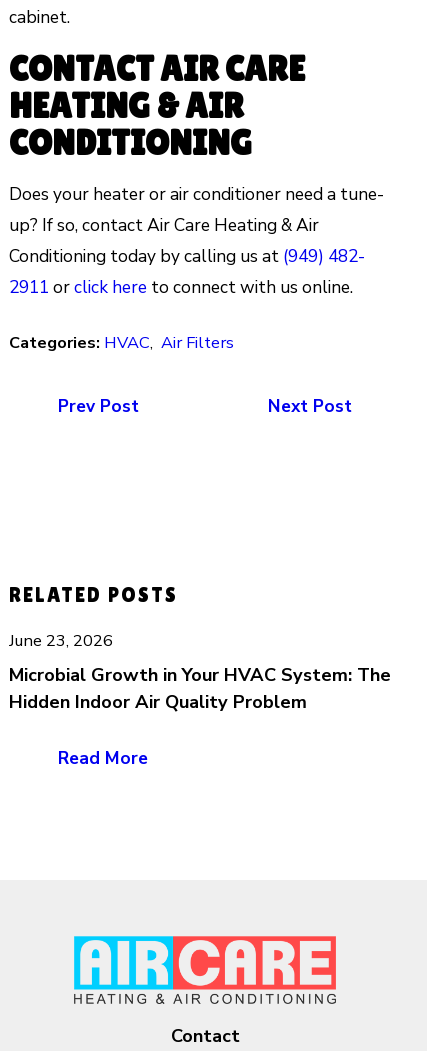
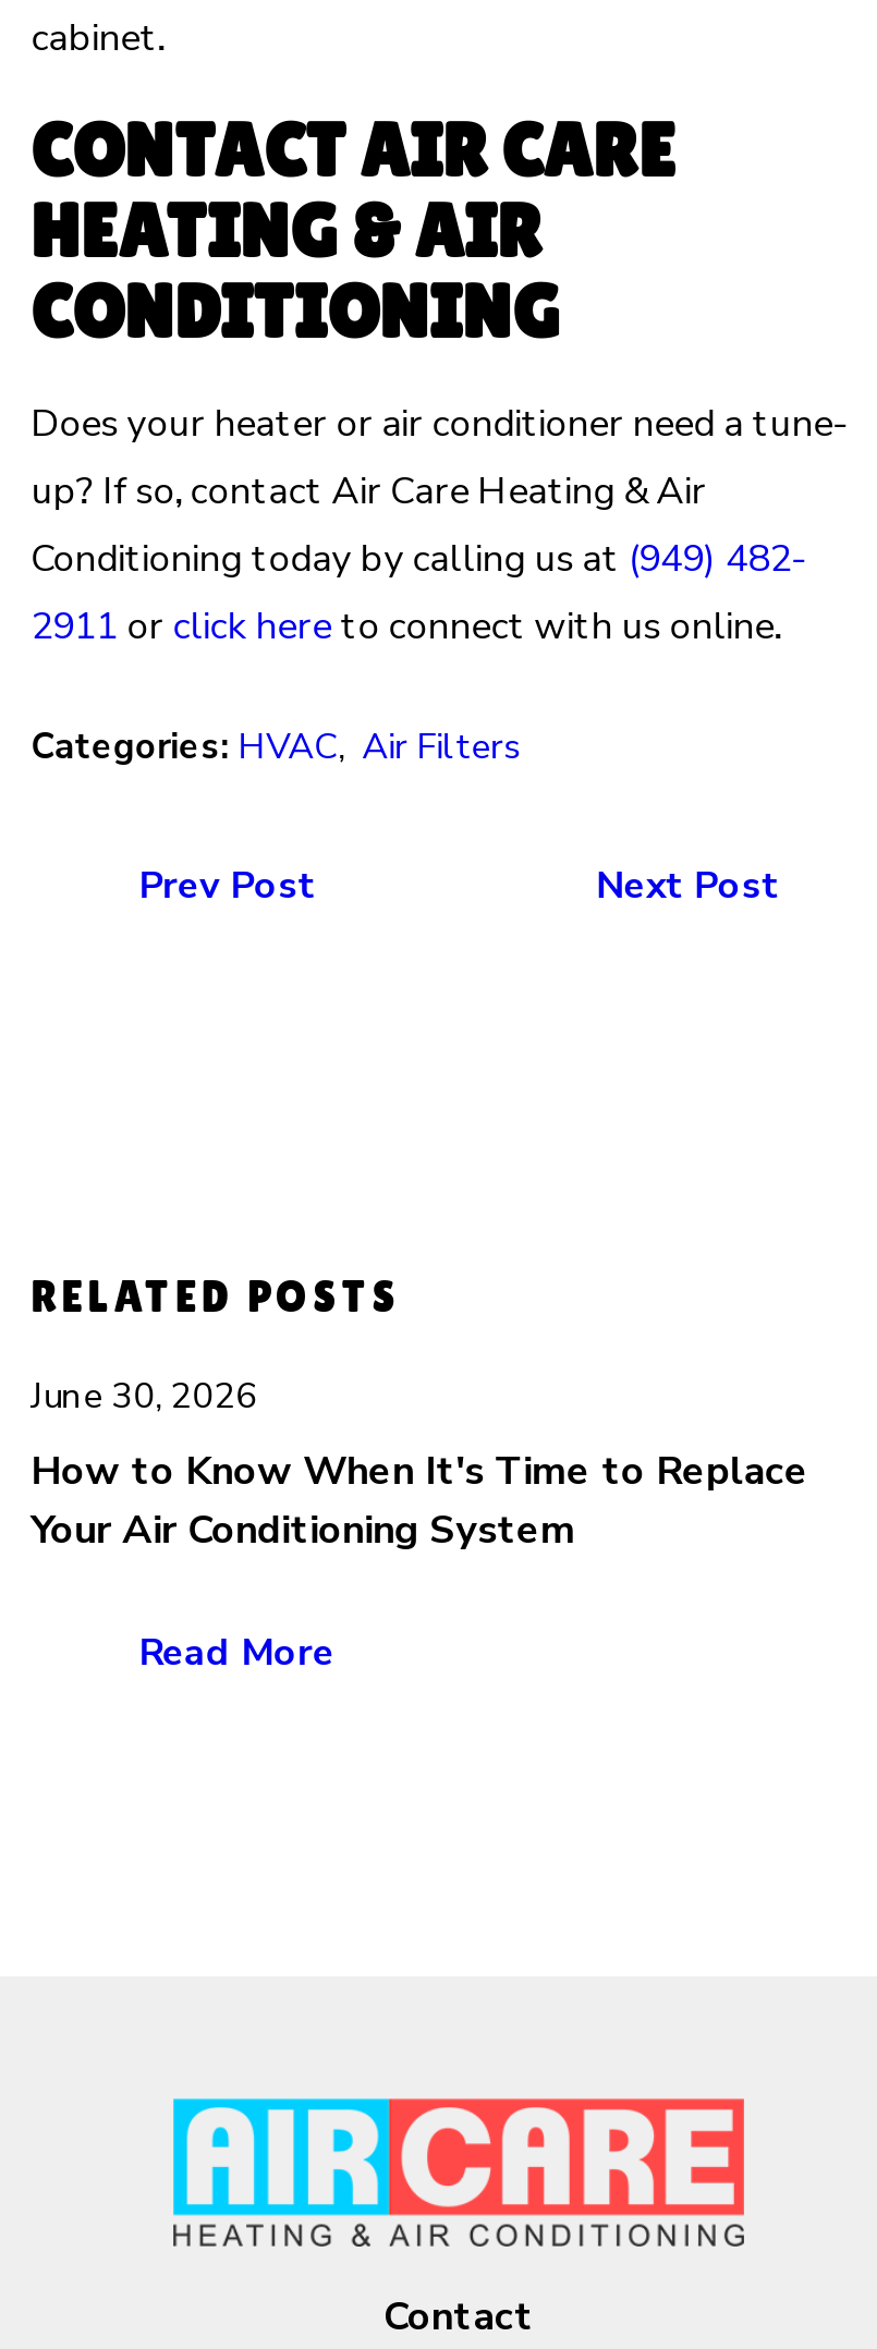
- June 23, 2026
- Microbial Growth in Your HVAC System: The
- Hidden Indoor Air Quality Problem
+ June 30, 2026
+ How to Know When It's Time to Replace
+ Your Air Conditioning System
